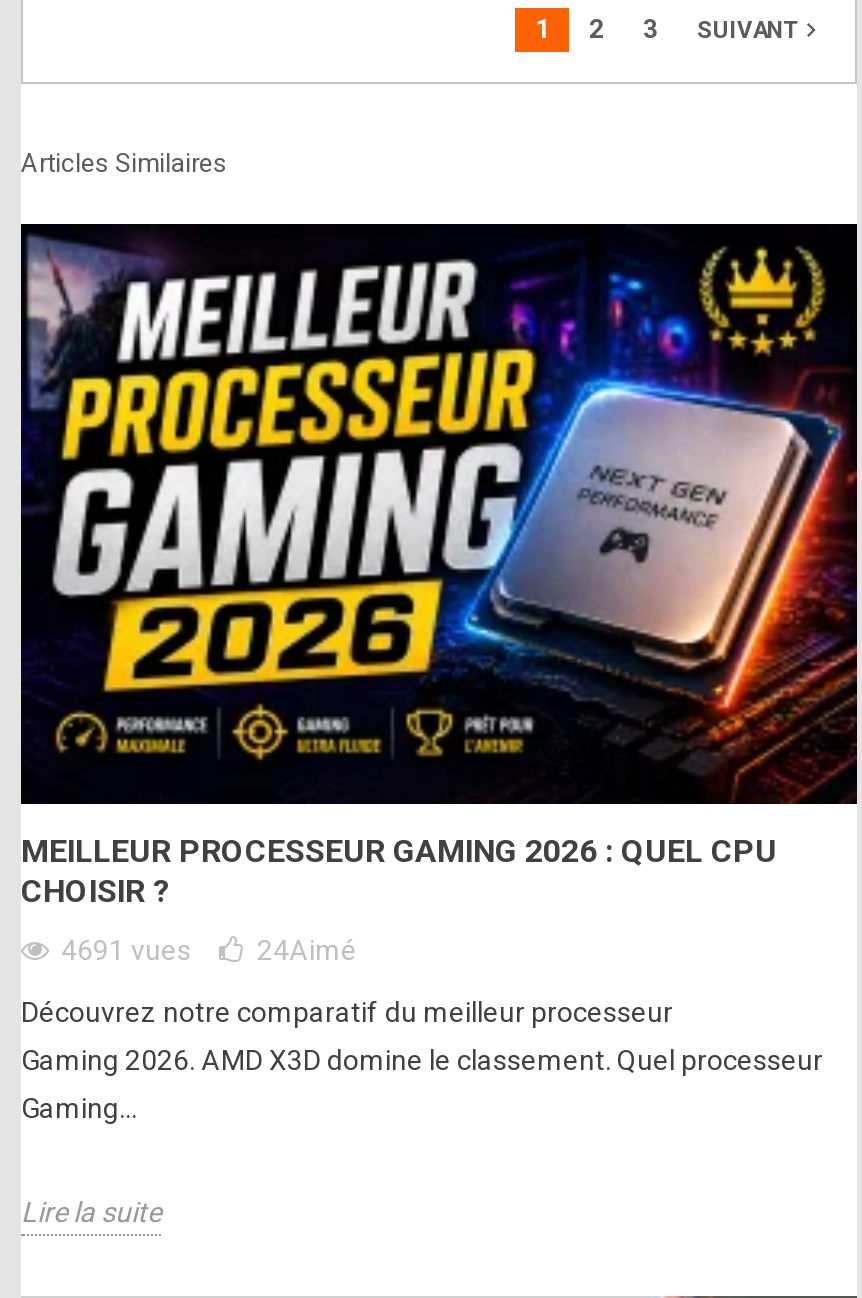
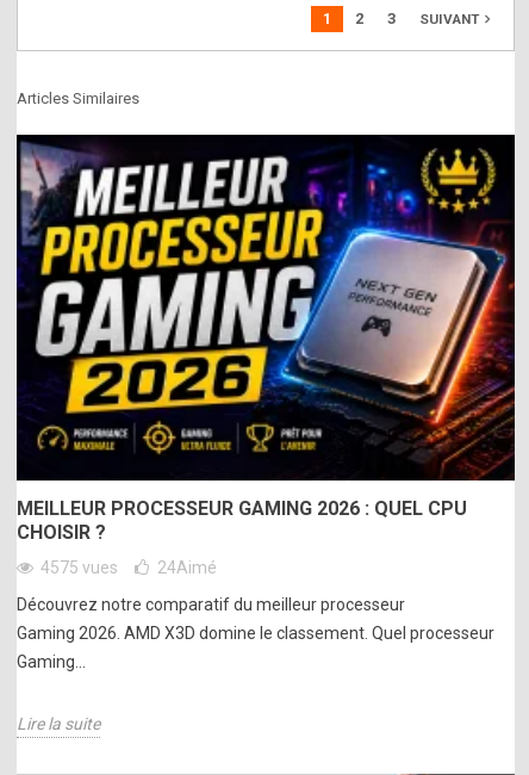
- 4691 vues
+ 4575 vues
